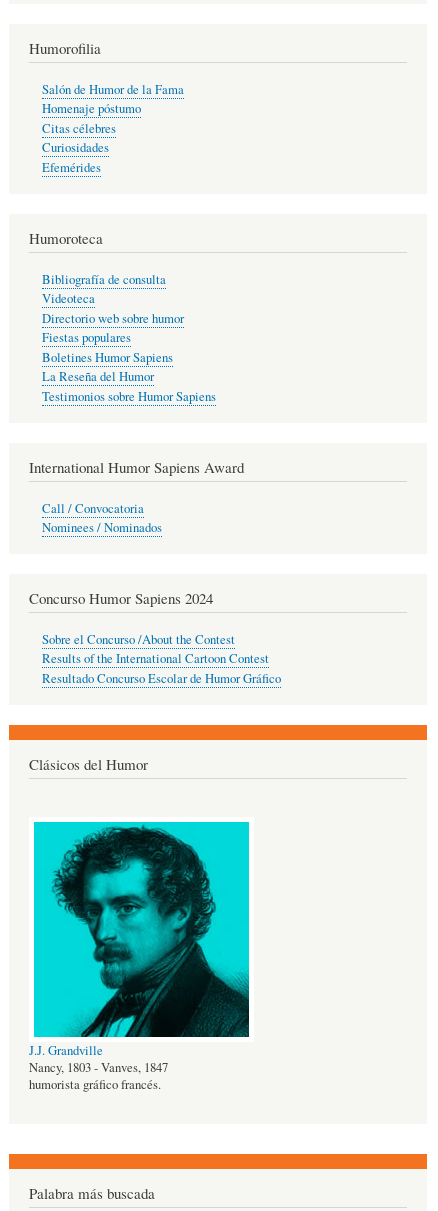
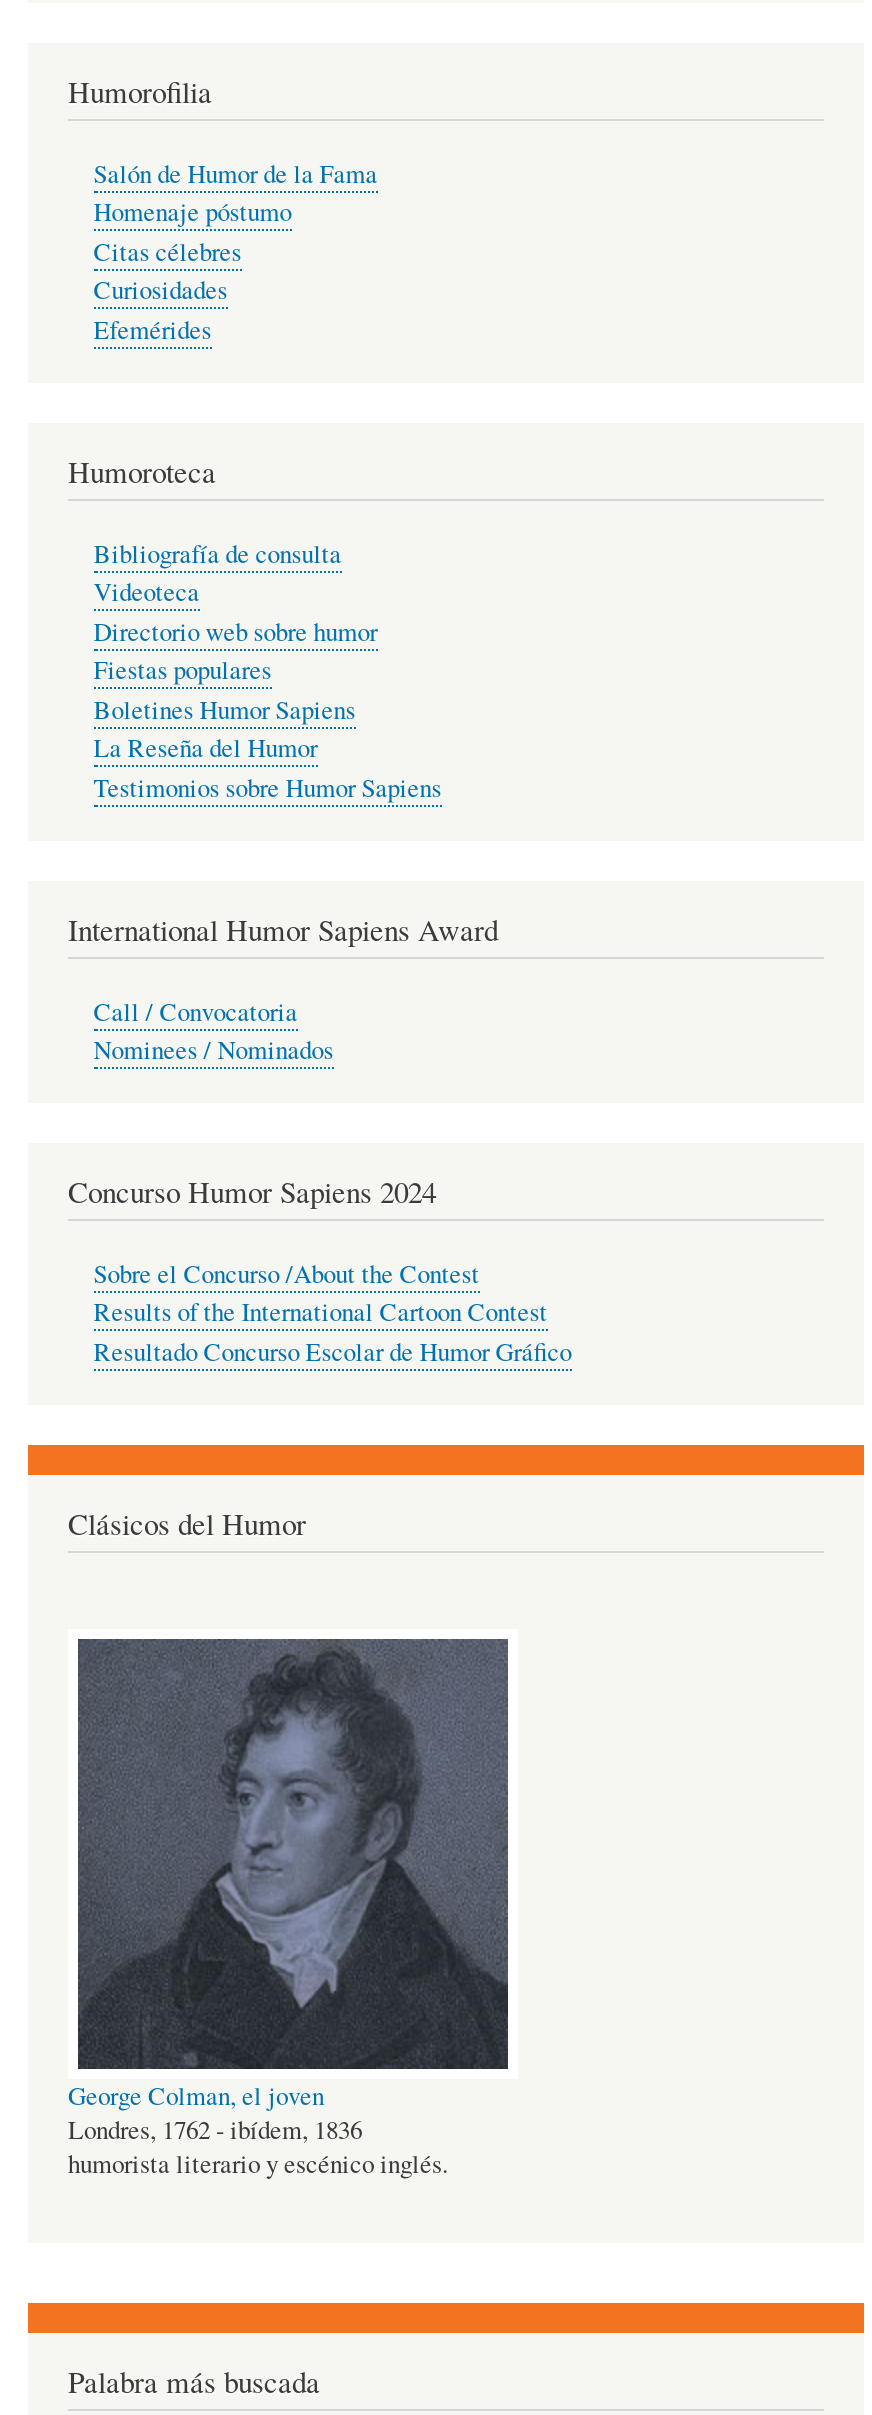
- [image]
- J.J. Grandville
- Nancy, 1803 - Vanves, 1847
- humorista gráfico francés.
+ [image]
+ George Colman, el joven
+ Londres, 1762 - ibídem, 1836
+ humorista literario y escénico inglés.
